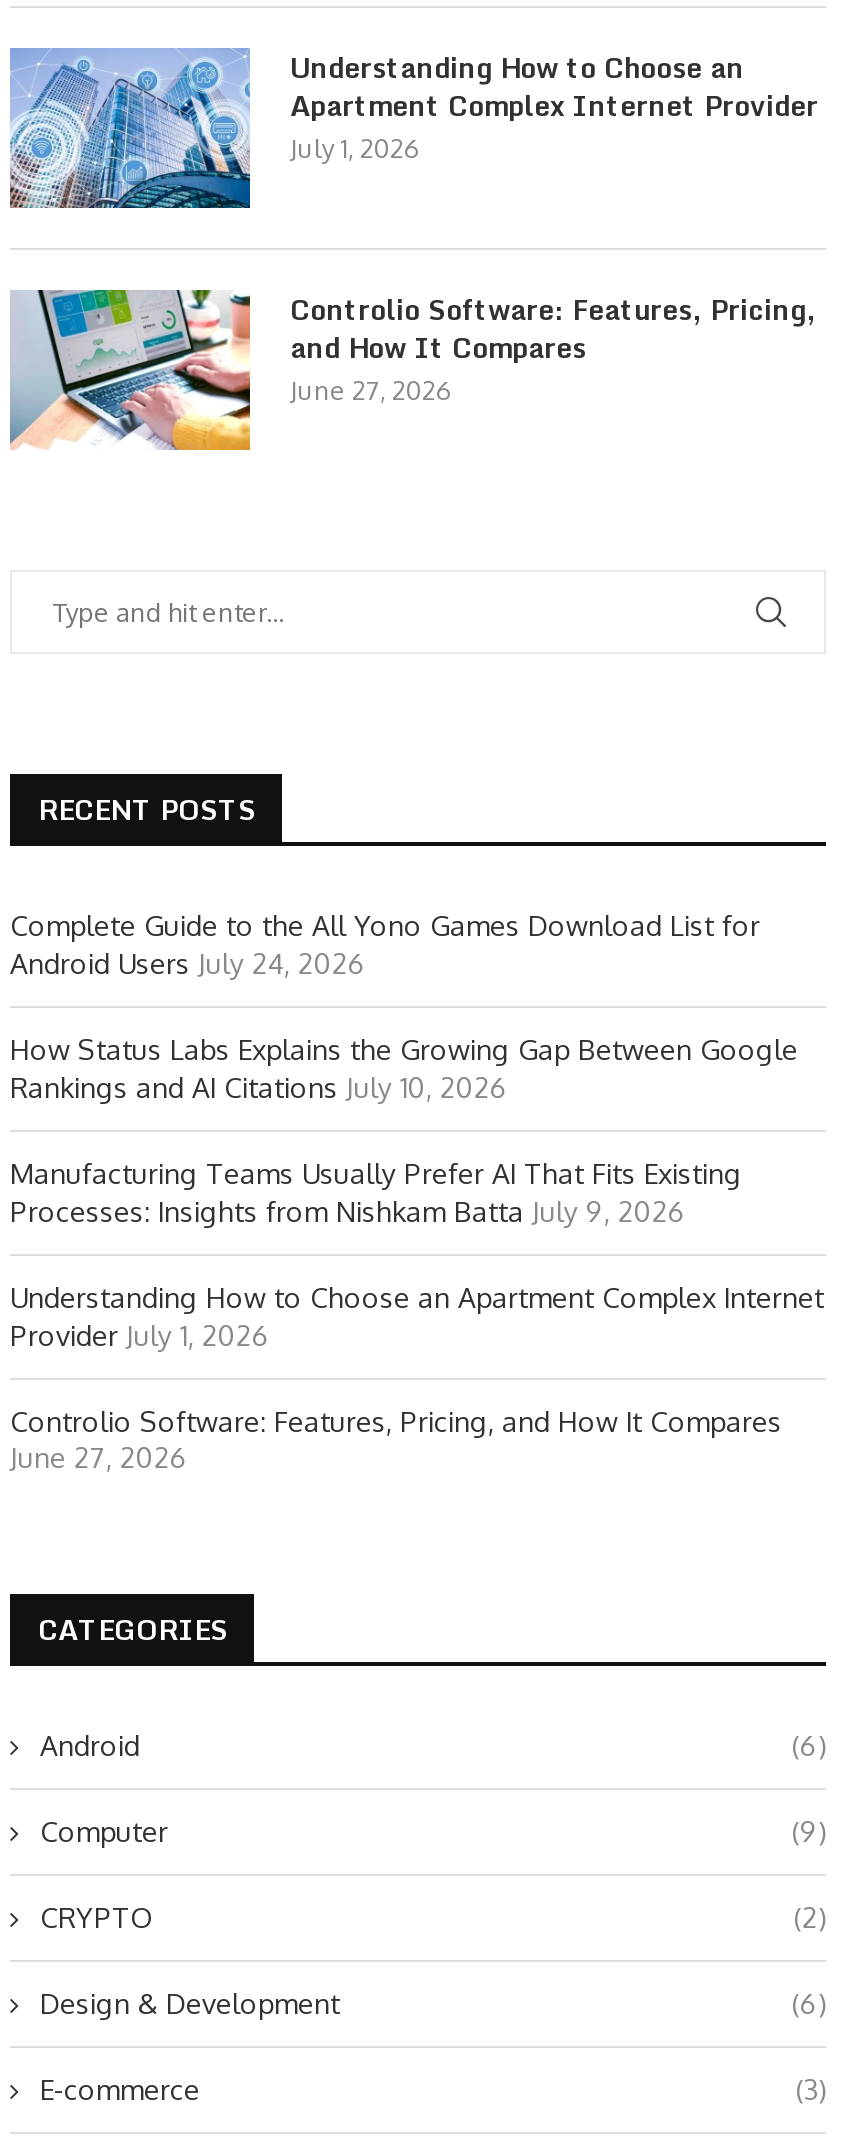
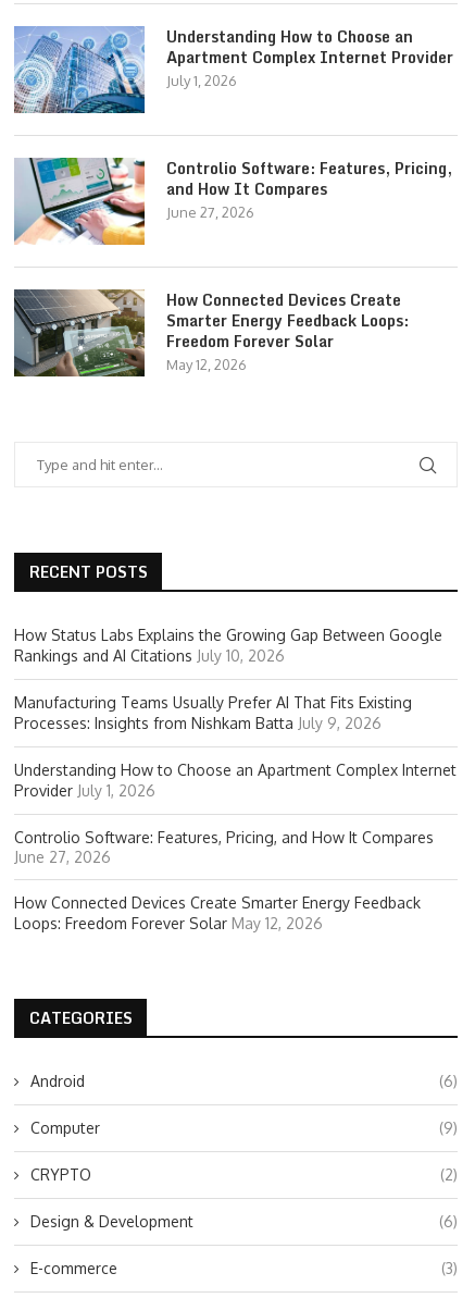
+ [image]
+ How Connected Devices Create
+ Smarter Energy Feedback Loops:
+ Freedom Forever Solar
+ May 12, 2026

- Complete Guide to the All Yono Games Download List for
- Android Users July 24, 2026

+ How Connected Devices Create Smarter Energy Feedback
+ Loops: Freedom Forever Solar May 12, 2026
